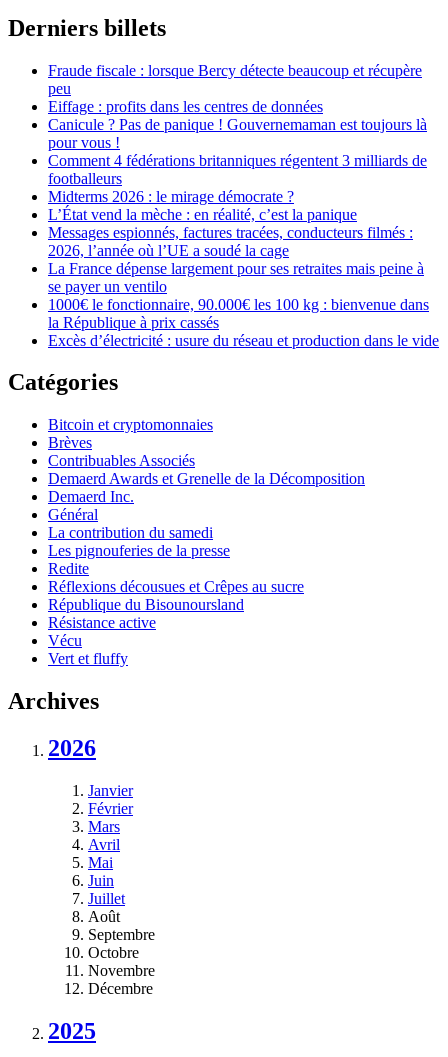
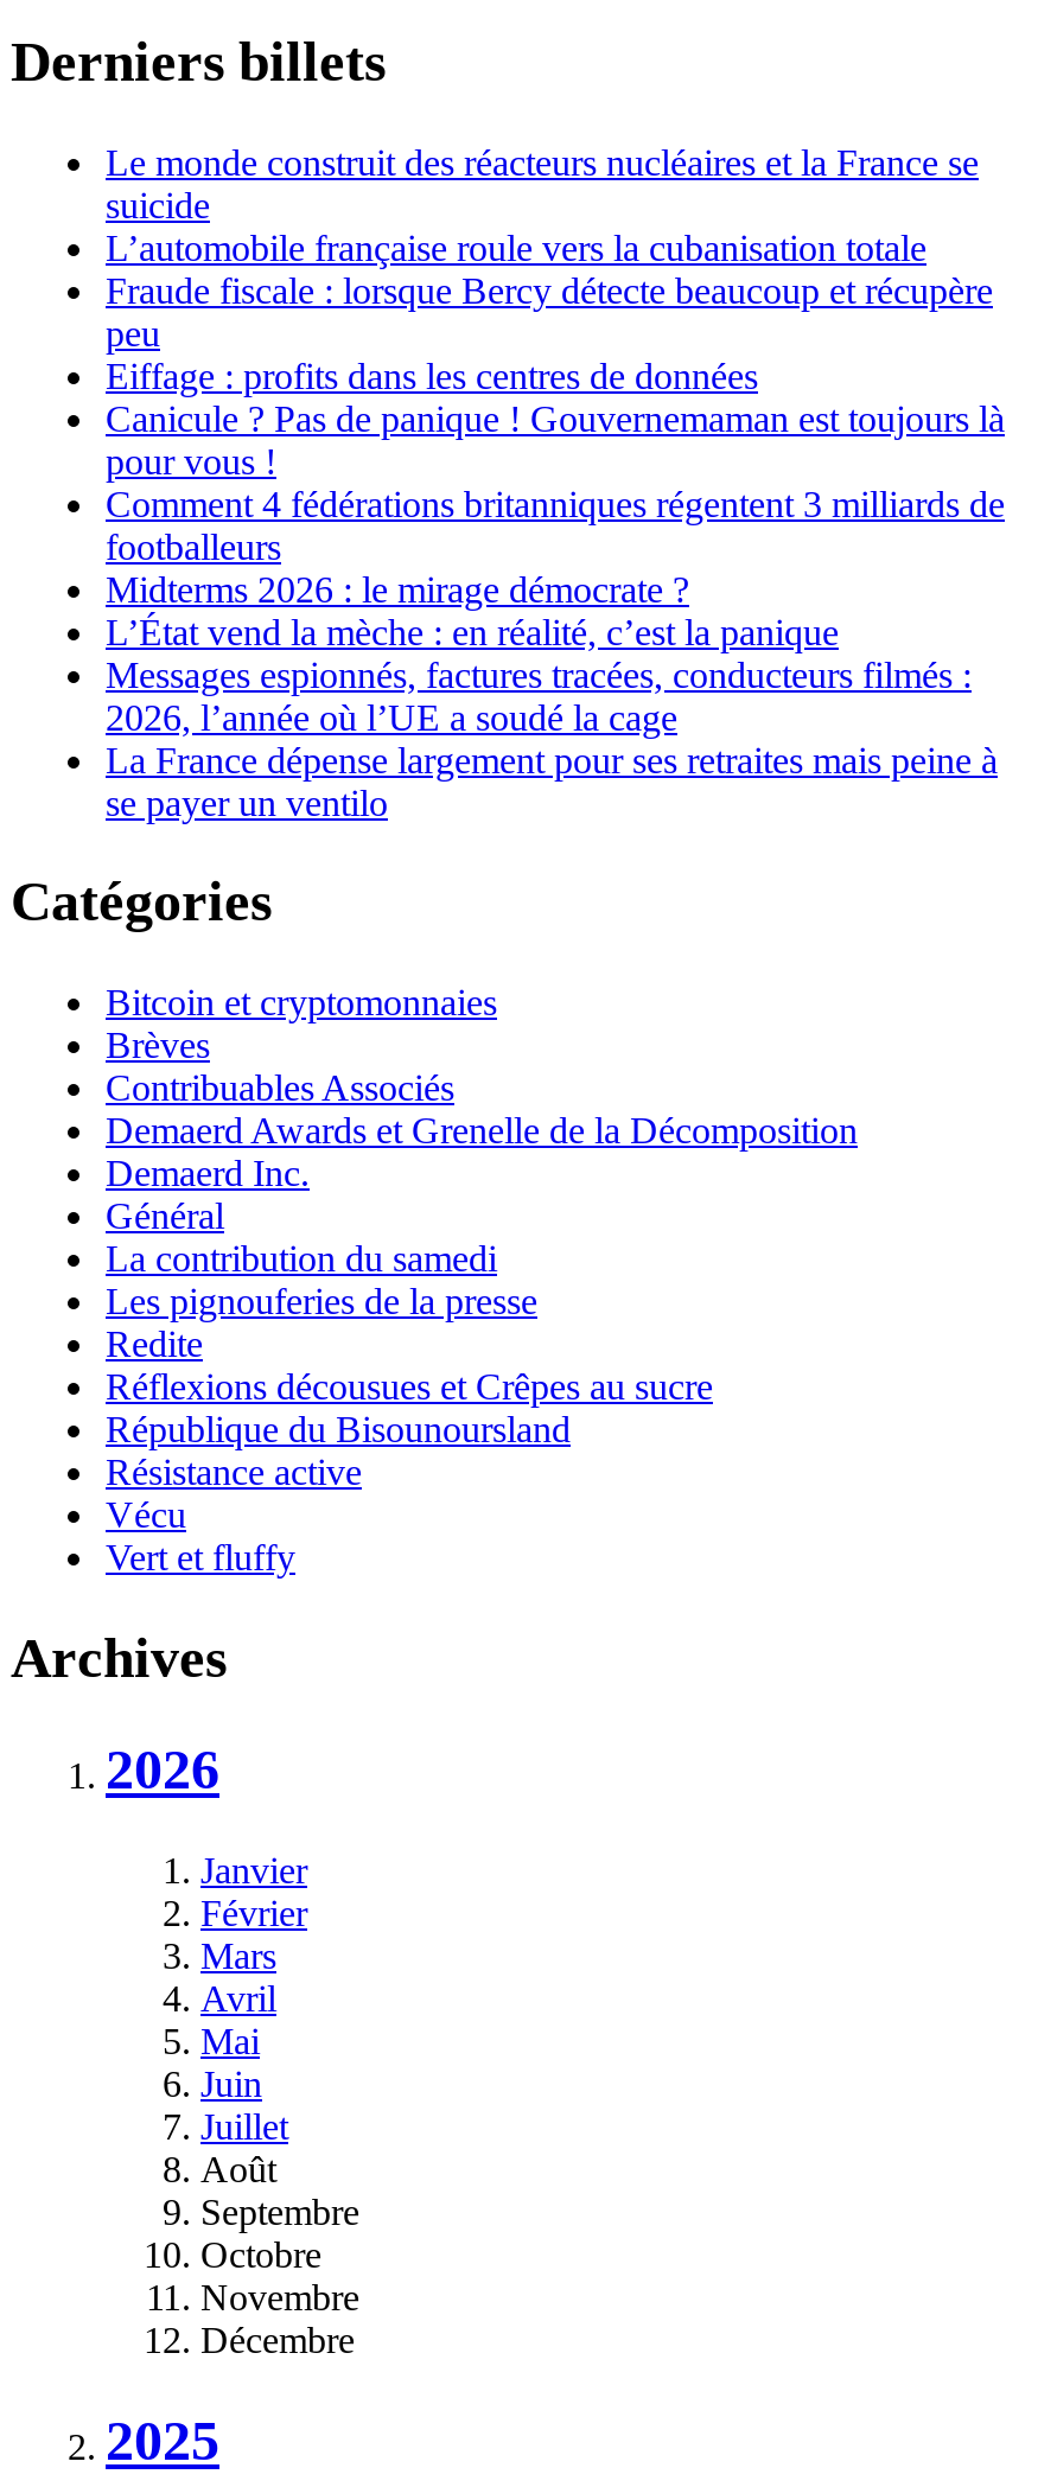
+ Le monde construit des réacteurs nucléaires et la France se
+ suicide
+ L’automobile française roule vers la cubanisation totale

moved down: Fraude fiscale : lorsque Bercy détecte beaucoup et récupère | peu | Eiffage : profits dans les centres de données | ... | La France dépense largement pour ses retraites mais peine à | se payer un ventilo

- 1000€ le fonctionnaire, 90.000€ les 100 kg : bienvenue dans
- la République à prix cassés
- Excès d’électricité : usure du réseau et production dans le vide
